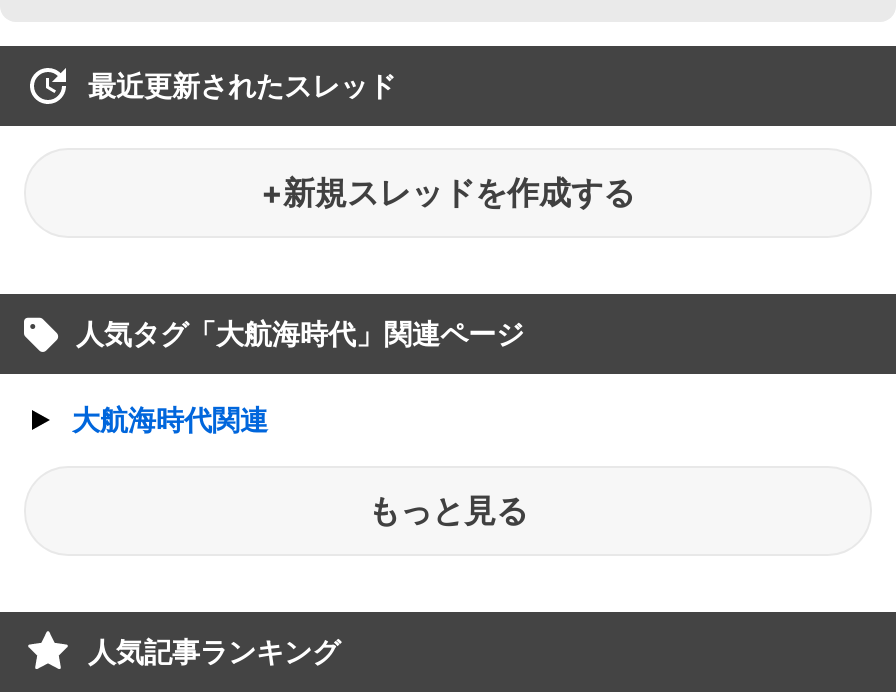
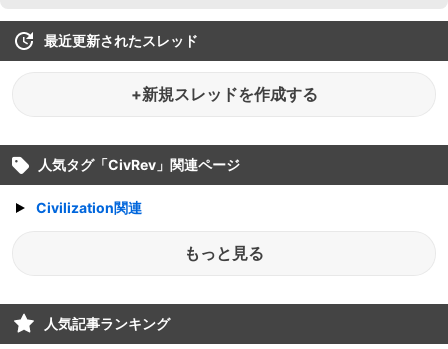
- 人気タグ「大航海時代」関連ページ
+ 人気タグ「CivRev」関連ページ

- 大航海時代関連
+ Civilization関連
